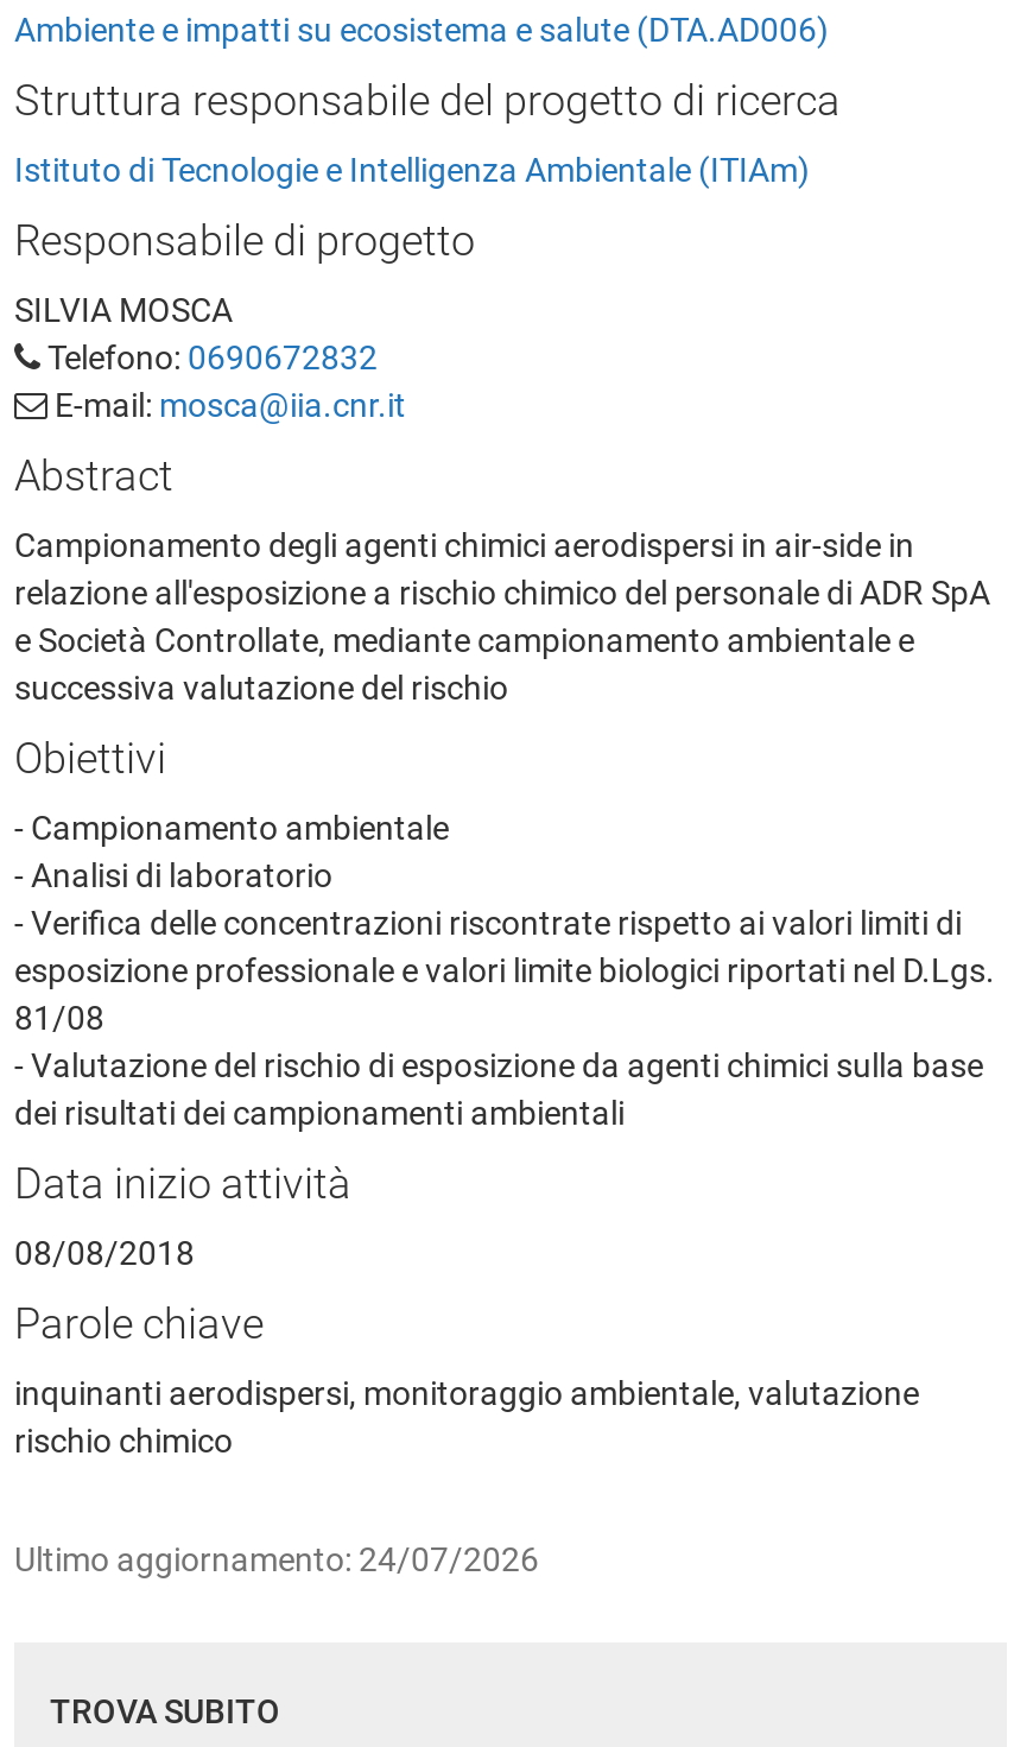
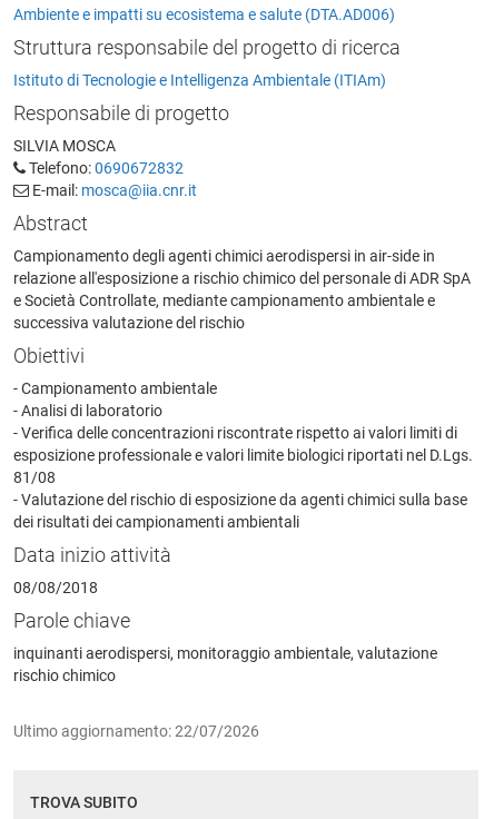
- Ultimo aggiornamento: 24/07/2026
+ Ultimo aggiornamento: 22/07/2026
